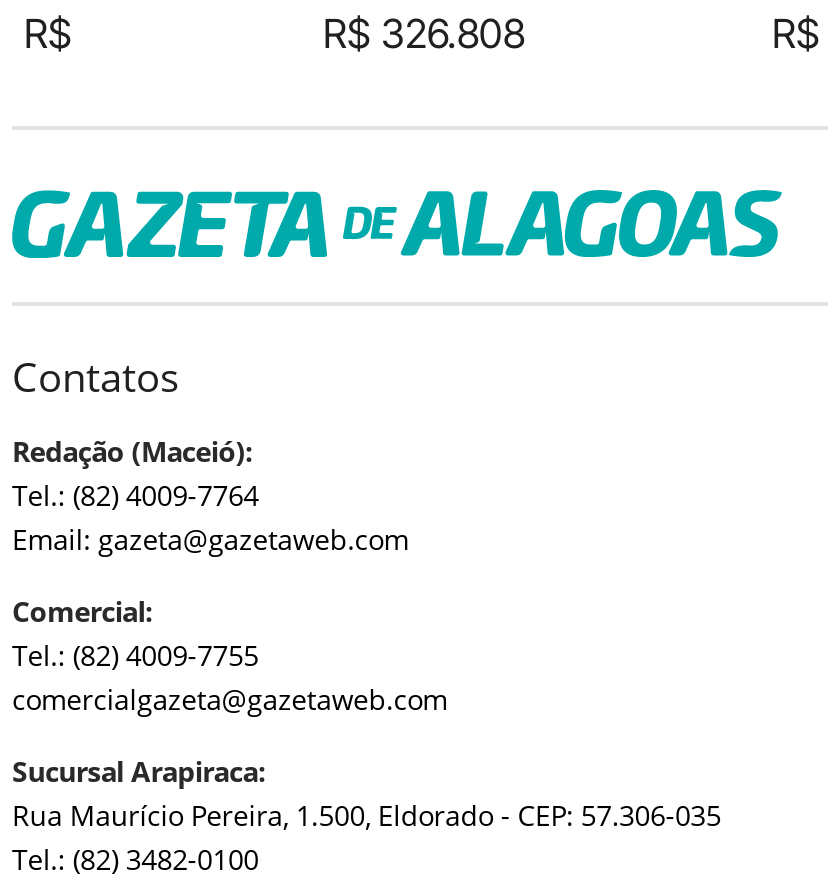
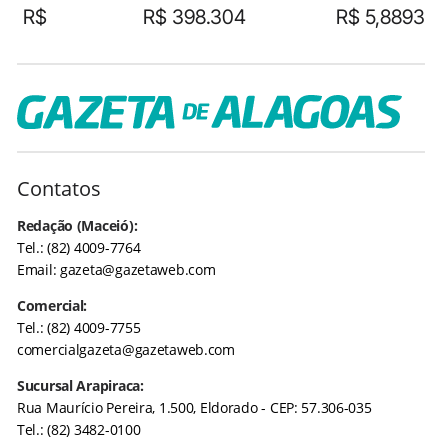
- R$ 326.808
+ R$ 398.304

- R$
+ R$ 5,8893
